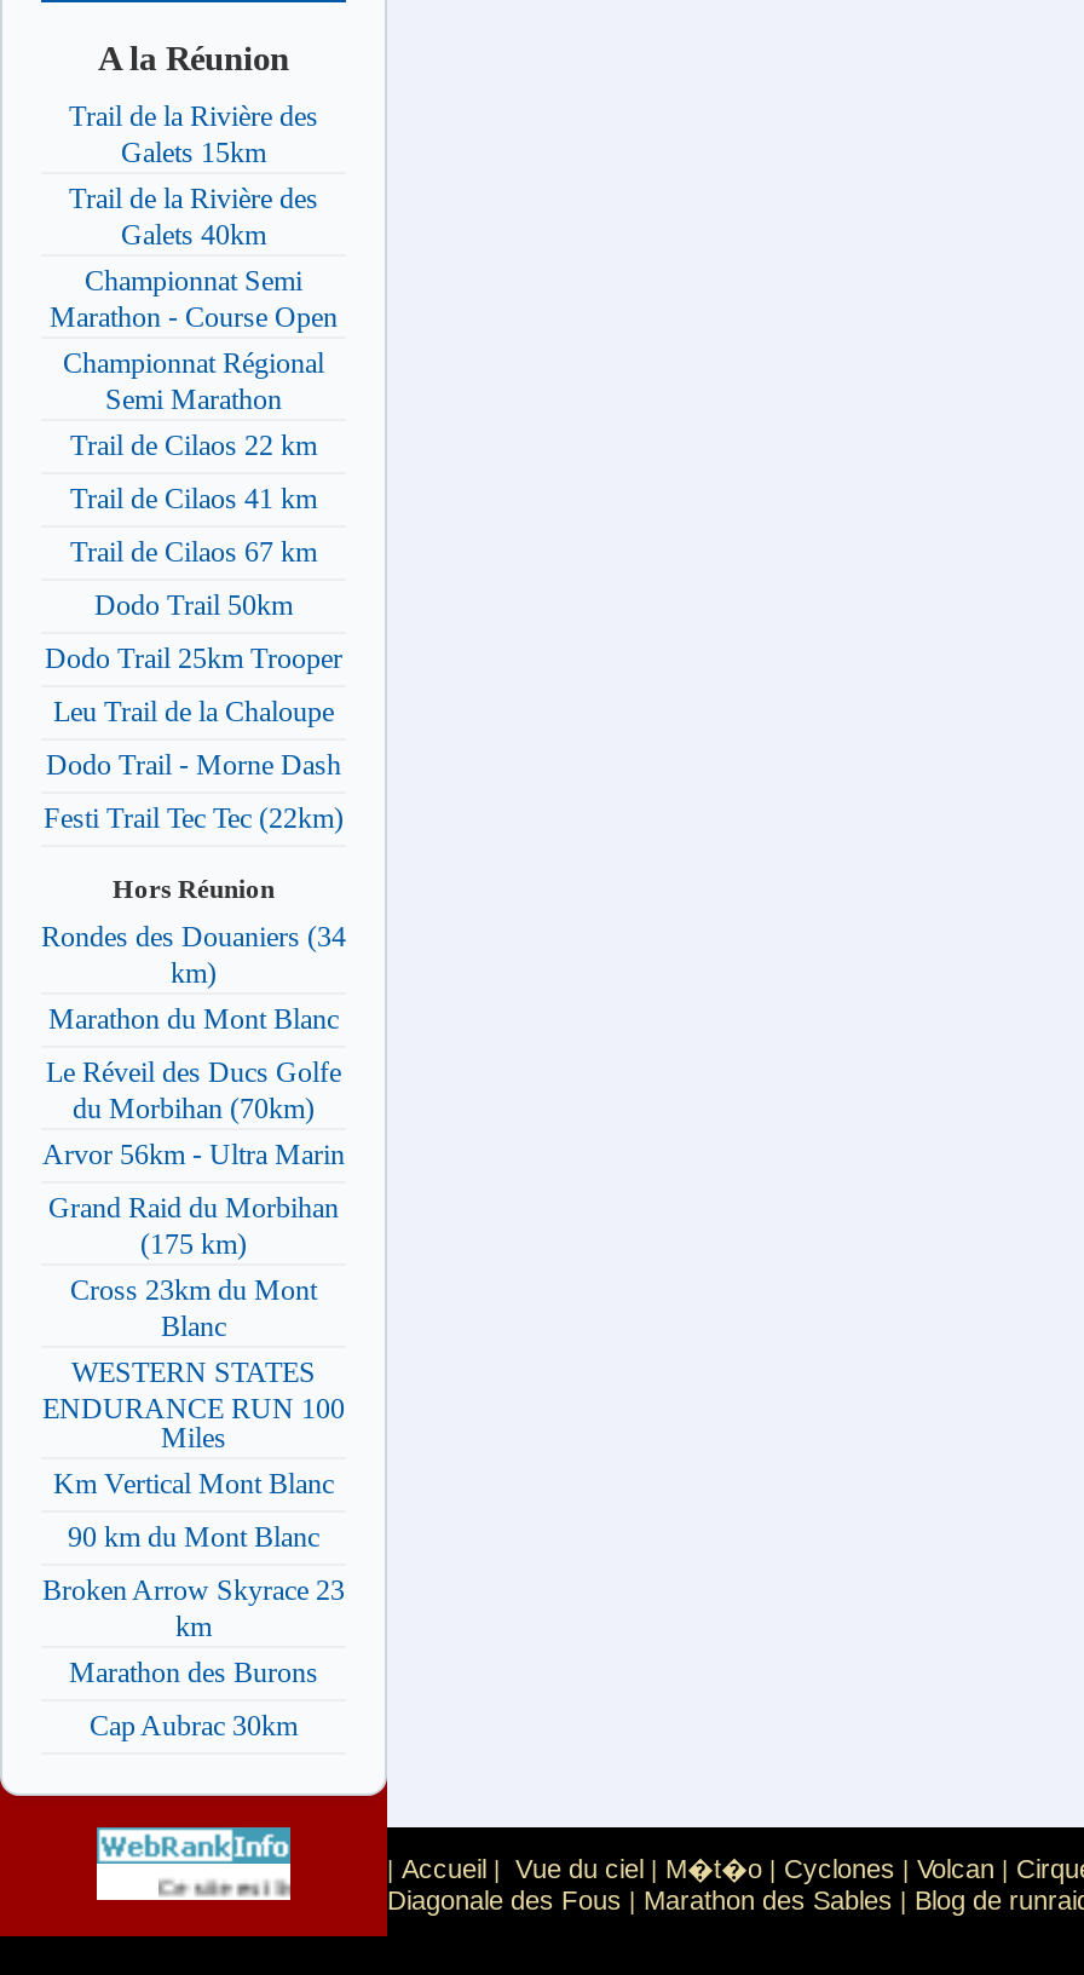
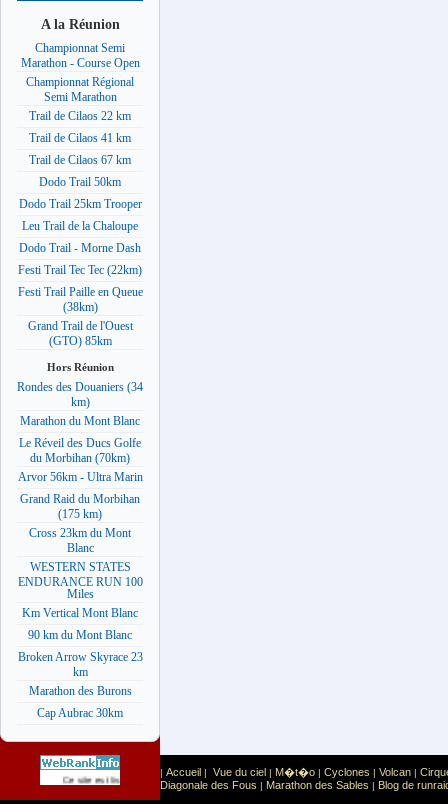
- Trail de la Rivière des
- Galets 15km
- Trail de la Rivière des
- Galets 40km

moved up: Championnat Semi | Marathon - Course Open | Championnat Régional | ... | Dodo Trail - Morne Dash | Festi Trail Tec Tec (22km)

+ Festi Trail Paille en Queue
+ (38km)
+ Grand Trail de l'Ouest
+ (GTO) 85km
